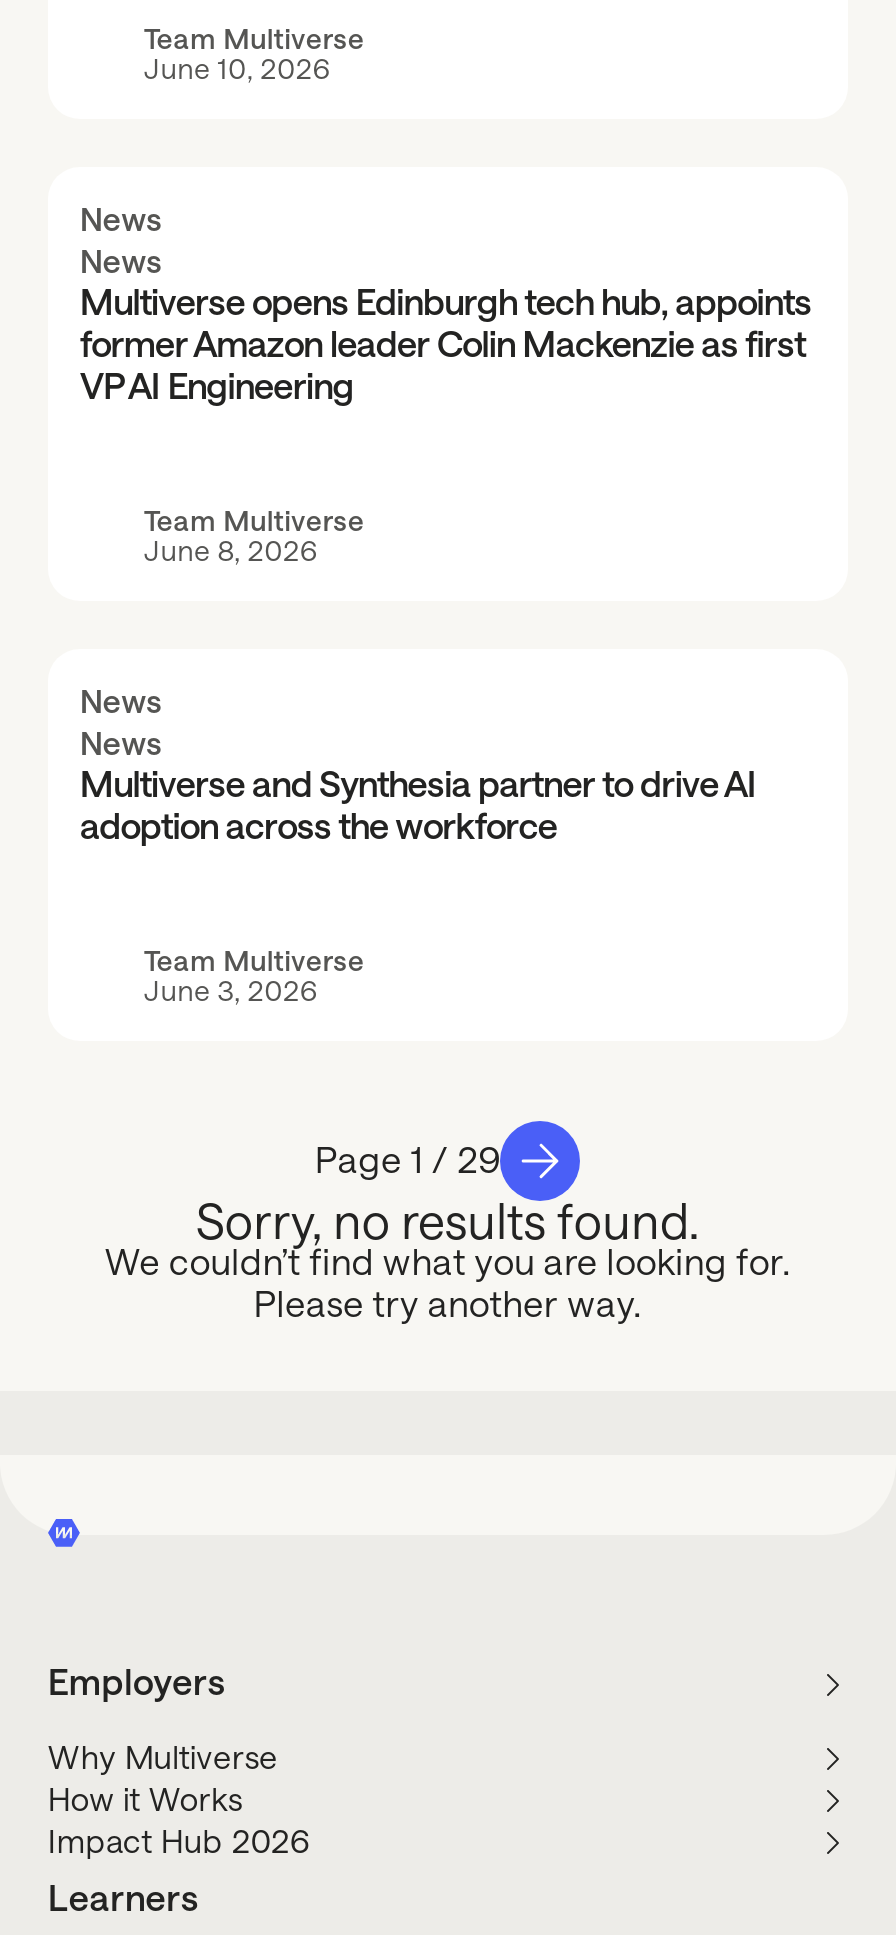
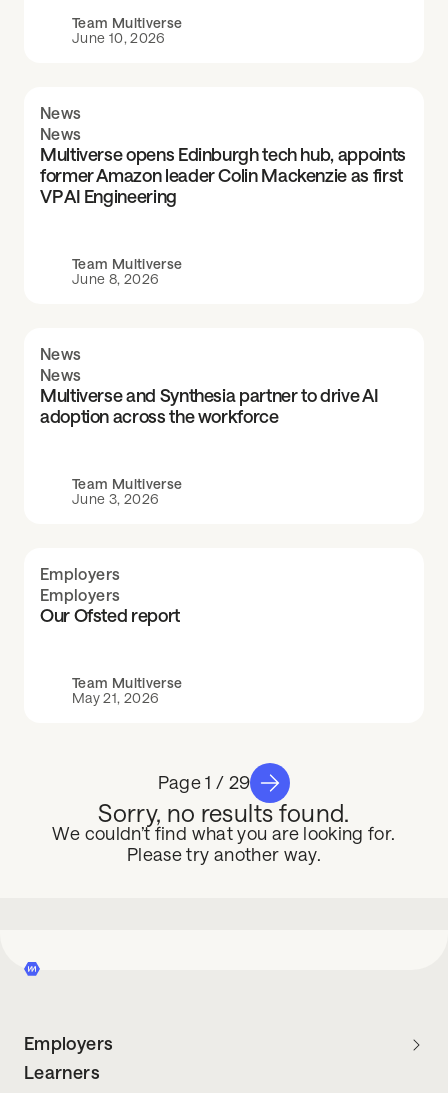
+ Employers
+ Employers
+ Our Ofsted report
+ Team Multiverse
+ May 21, 2026

moved down: 1 / 29 | Sorry, no results found. | We couldn’t find what you are looking for. | Please try another way. | Employers

- Why Multiverse
- How it Works
- Impact Hub 2026
